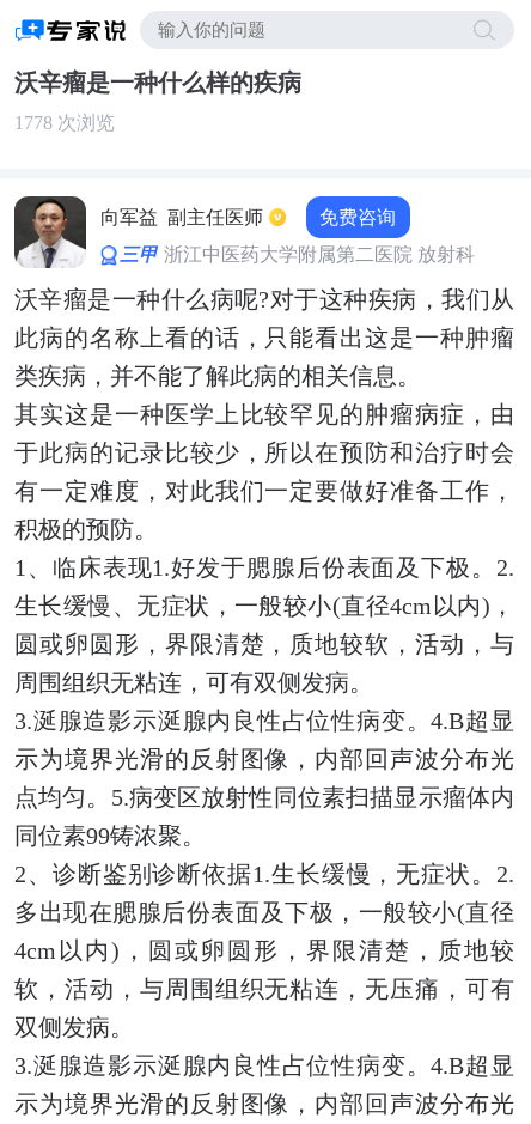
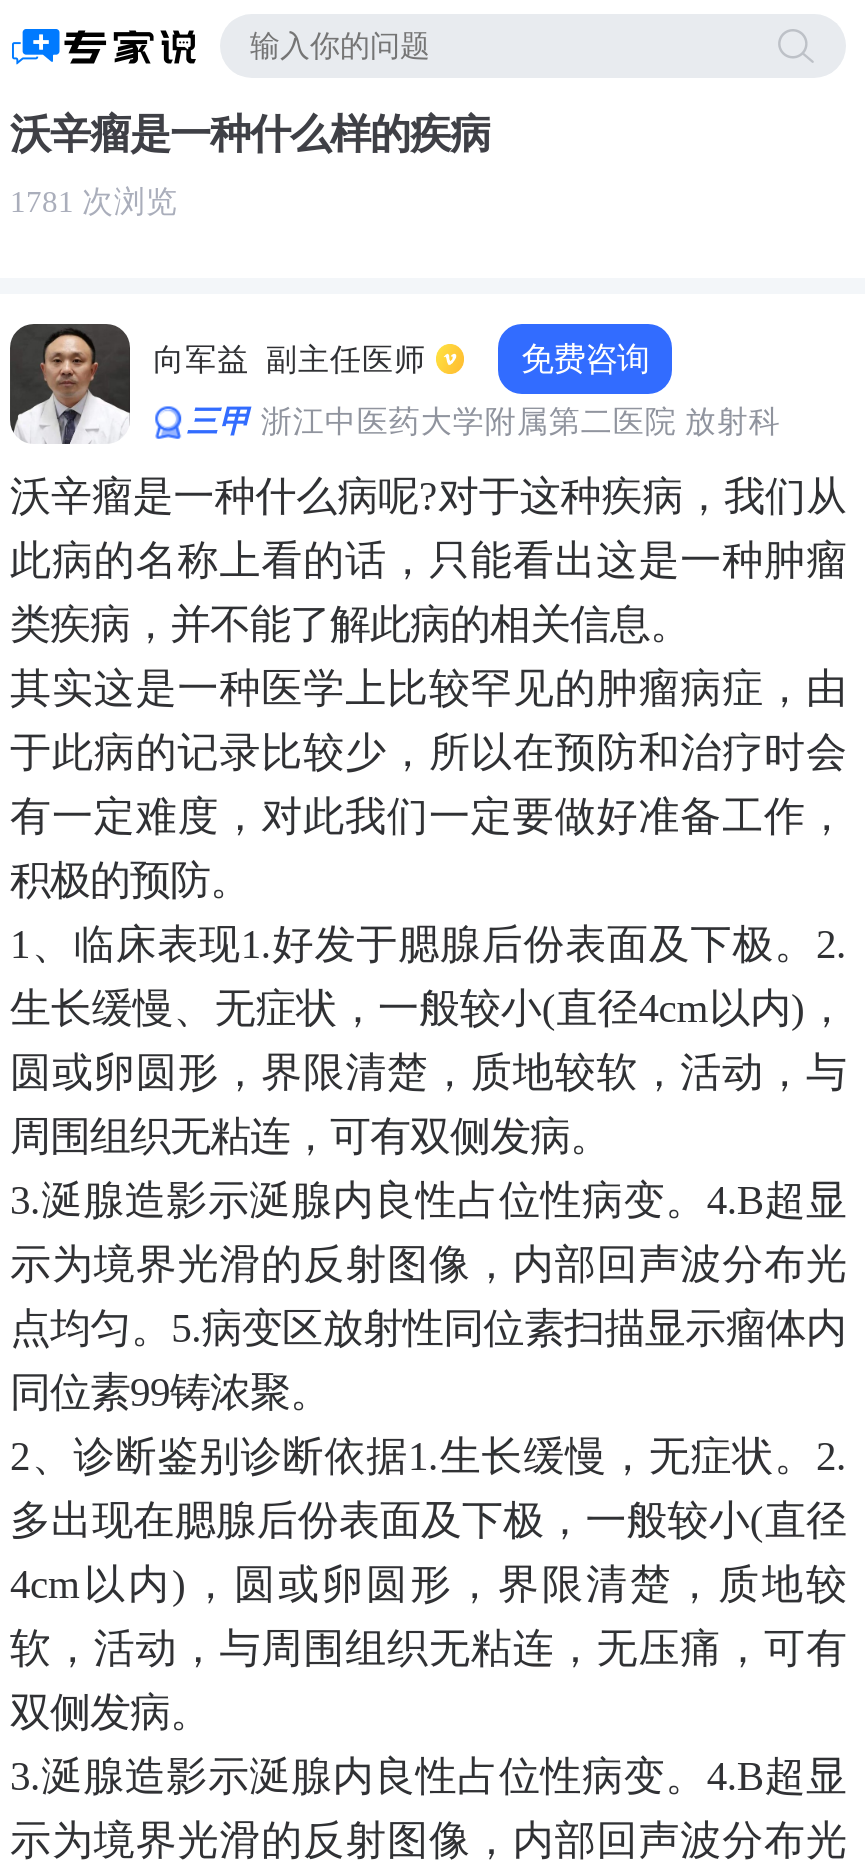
- 1778 次浏览
+ 1781 次浏览
